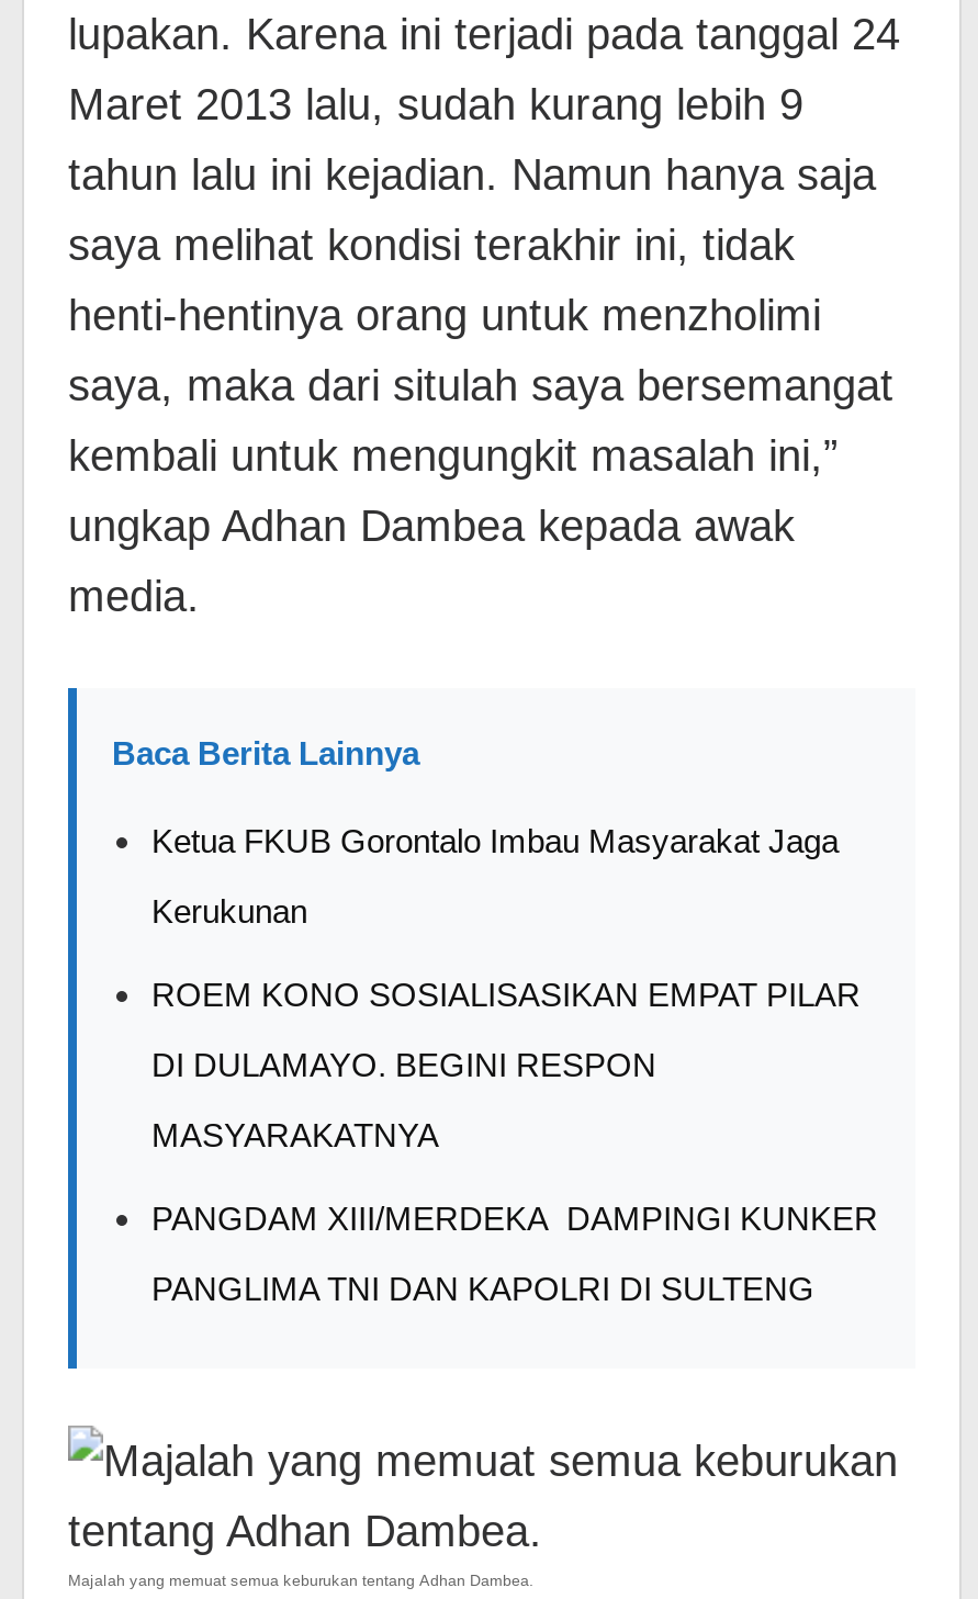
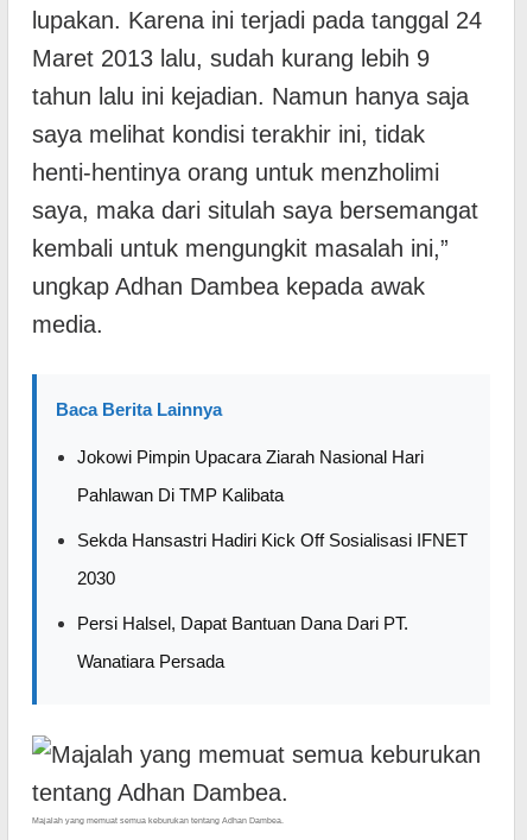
- Ketua FKUB Gorontalo Imbau Masyarakat Jaga
- Kerukunan
- ROEM KONO SOSIALISASIKAN EMPAT PILAR
- DI DULAMAYO. BEGINI RESPON
- MASYARAKATNYA
- PANGDAM XIII/MERDEKA DAMPINGI KUNKER
- PANGLIMA TNI DAN KAPOLRI DI SULTENG
+ Jokowi Pimpin Upacara Ziarah Nasional Hari
+ Pahlawan Di TMP Kalibata
+ Sekda Hansastri Hadiri Kick Off Sosialisasi IFNET
+ 2030
+ Persi Halsel, Dapat Bantuan Dana Dari PT.
+ Wanatiara Persada
